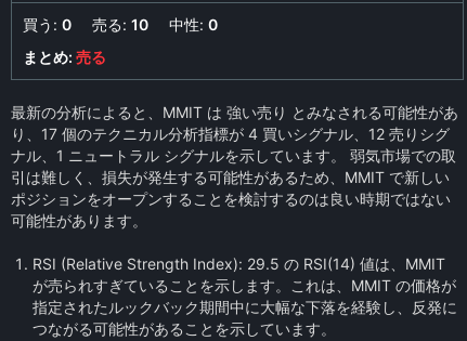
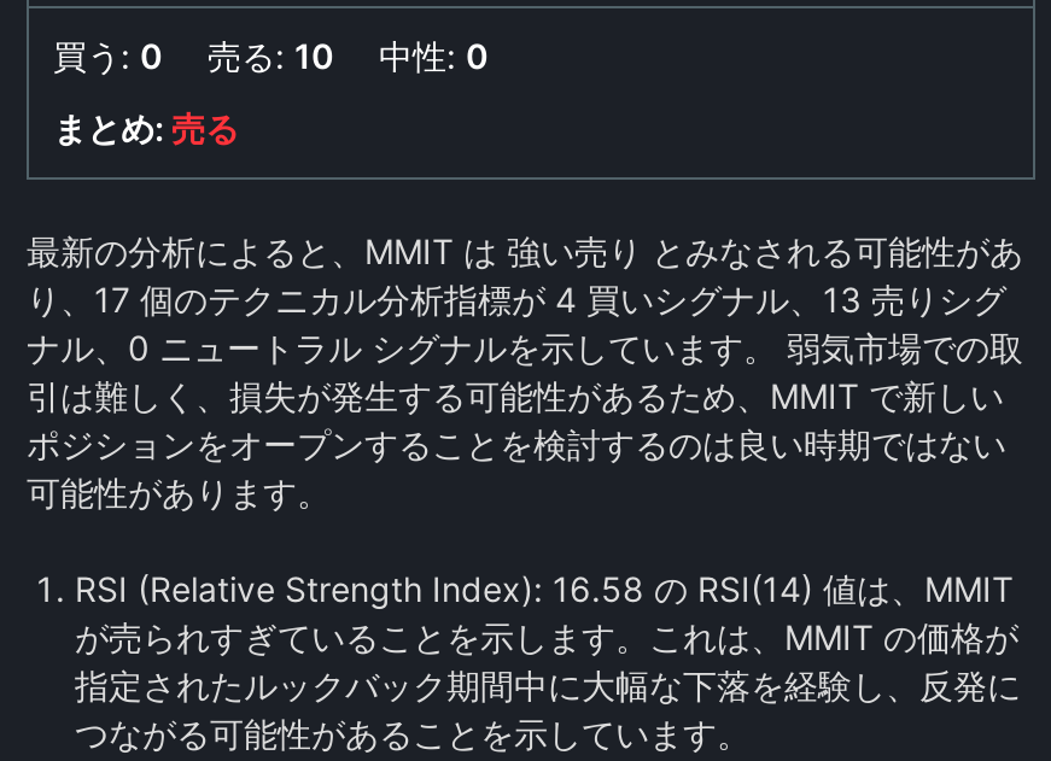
- り、17 個のテクニカル分析指標が 4 買いシグナル、12 売りシグ
+ り、17 個のテクニカル分析指標が 4 買いシグナル、13 売りシグ

- ナル、1 ニュートラル シグナルを示しています。 弱気市場での取
+ ナル、0 ニュートラル シグナルを示しています。 弱気市場での取

- RSI (Relative Strength Index): 29.5 の RSI(14) 値は、MMIT
+ RSI (Relative Strength Index): 16.58 の RSI(14) 値は、MMIT
